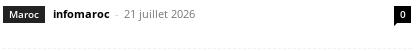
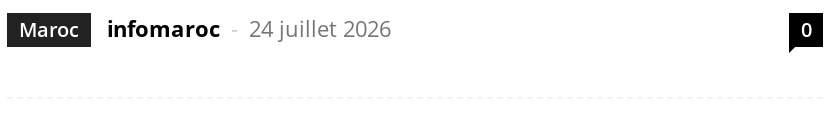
- infomaroc - 21 juillet 2026
+ infomaroc - 24 juillet 2026
